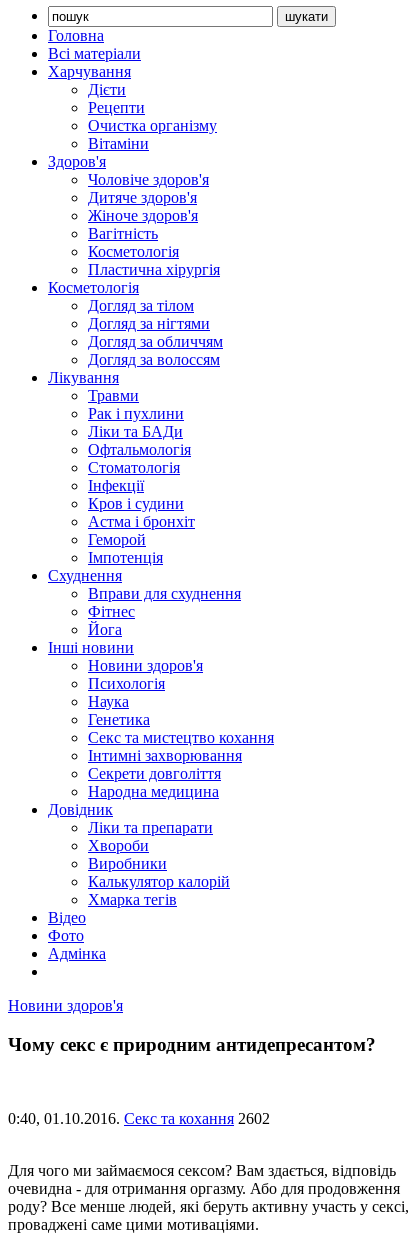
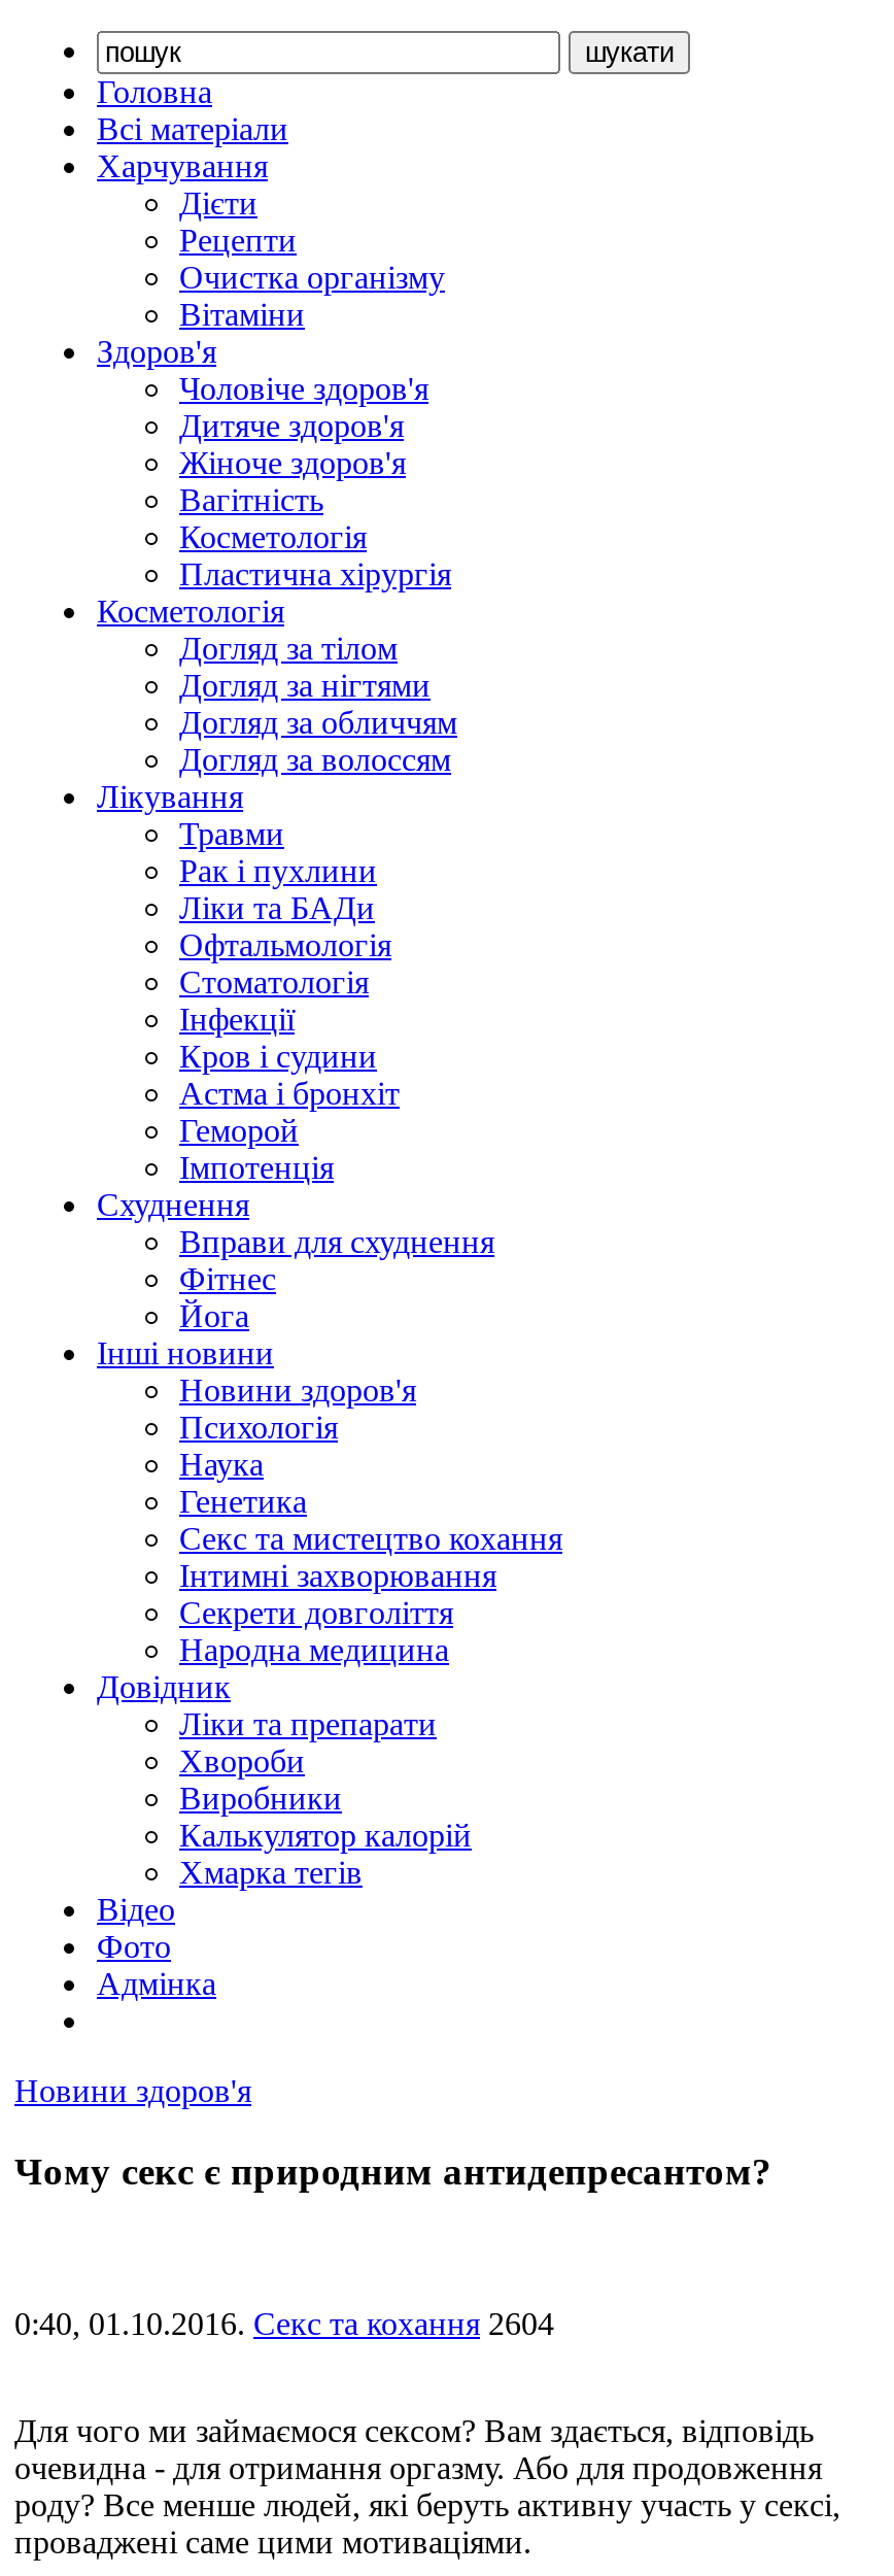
- 0:40, 01.10.2016. Секс та кохання 2602
+ 0:40, 01.10.2016. Секс та кохання 2604
